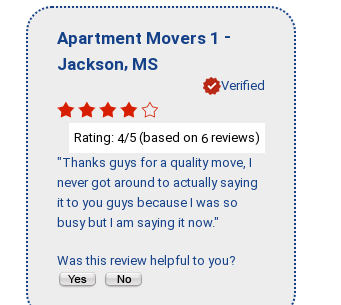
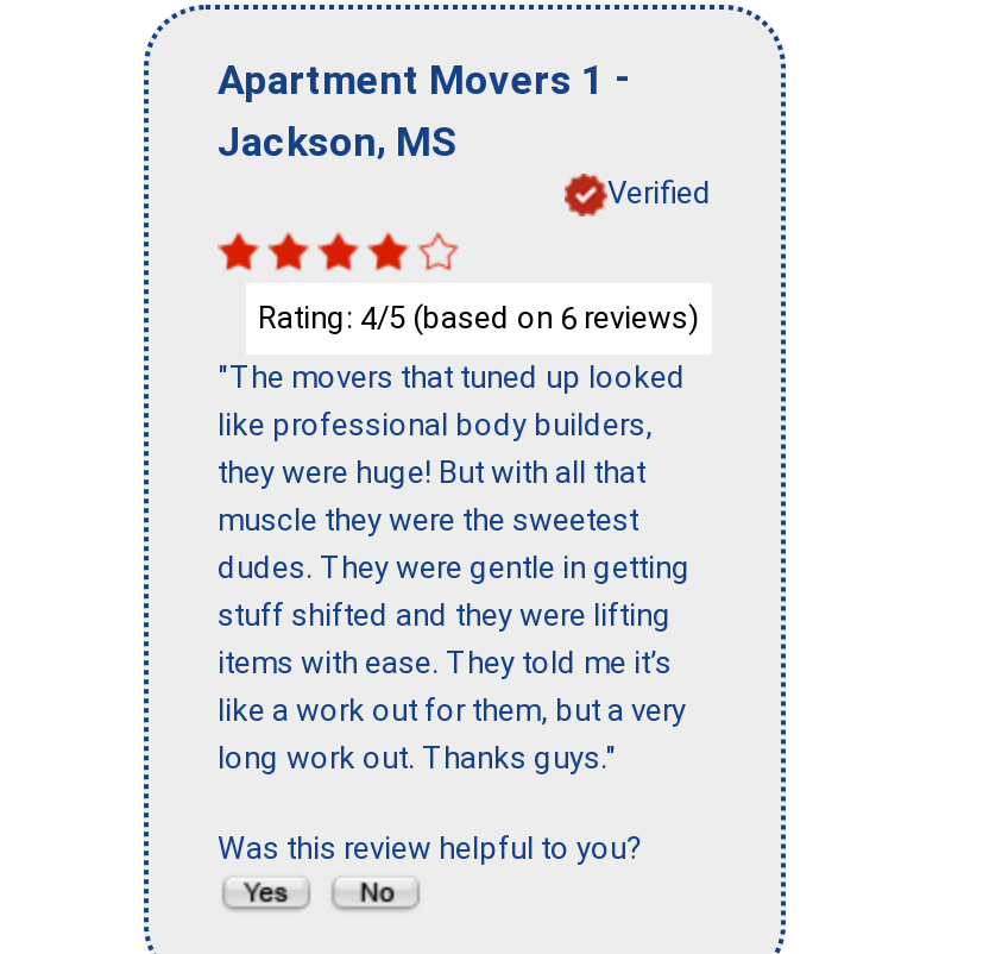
- "Thanks guys for a quality move, I
- never got around to actually saying
- it to you guys because I was so
- busy but I am saying it now."
+ "The movers that tuned up looked
+ like professional body builders,
+ they were huge! But with all that
+ muscle they were the sweetest
+ dudes. They were gentle in getting
+ stuff shifted and they were lifting
+ items with ease. They told me it’s
+ like a work out for them, but a very
+ long work out. Thanks guys."
